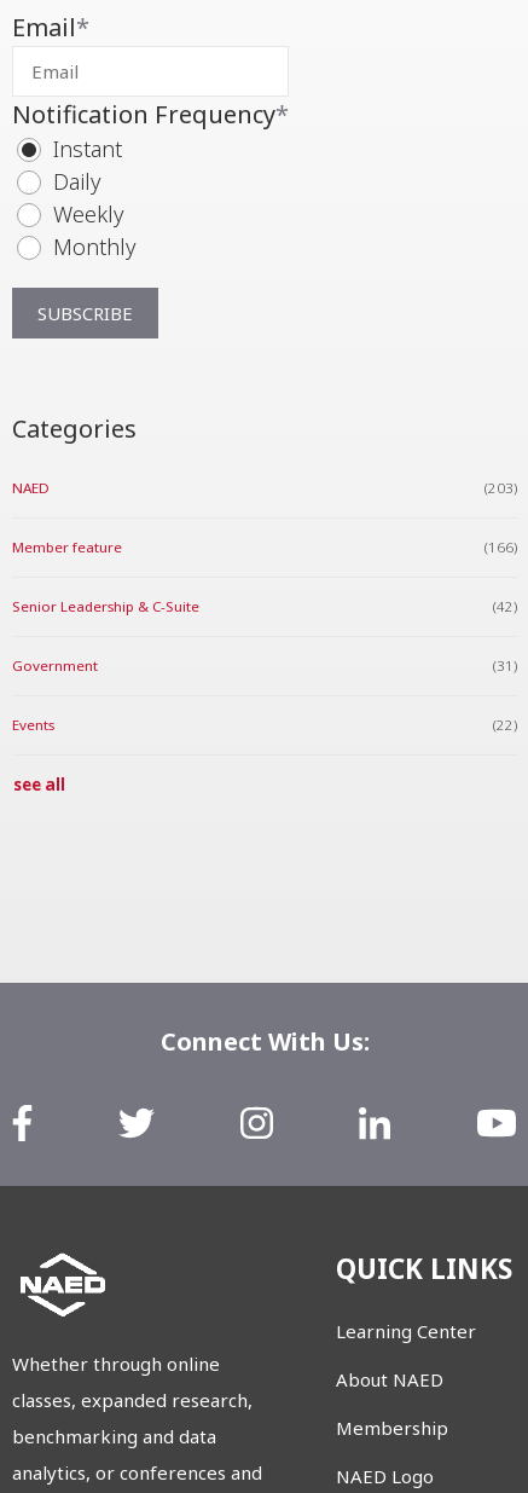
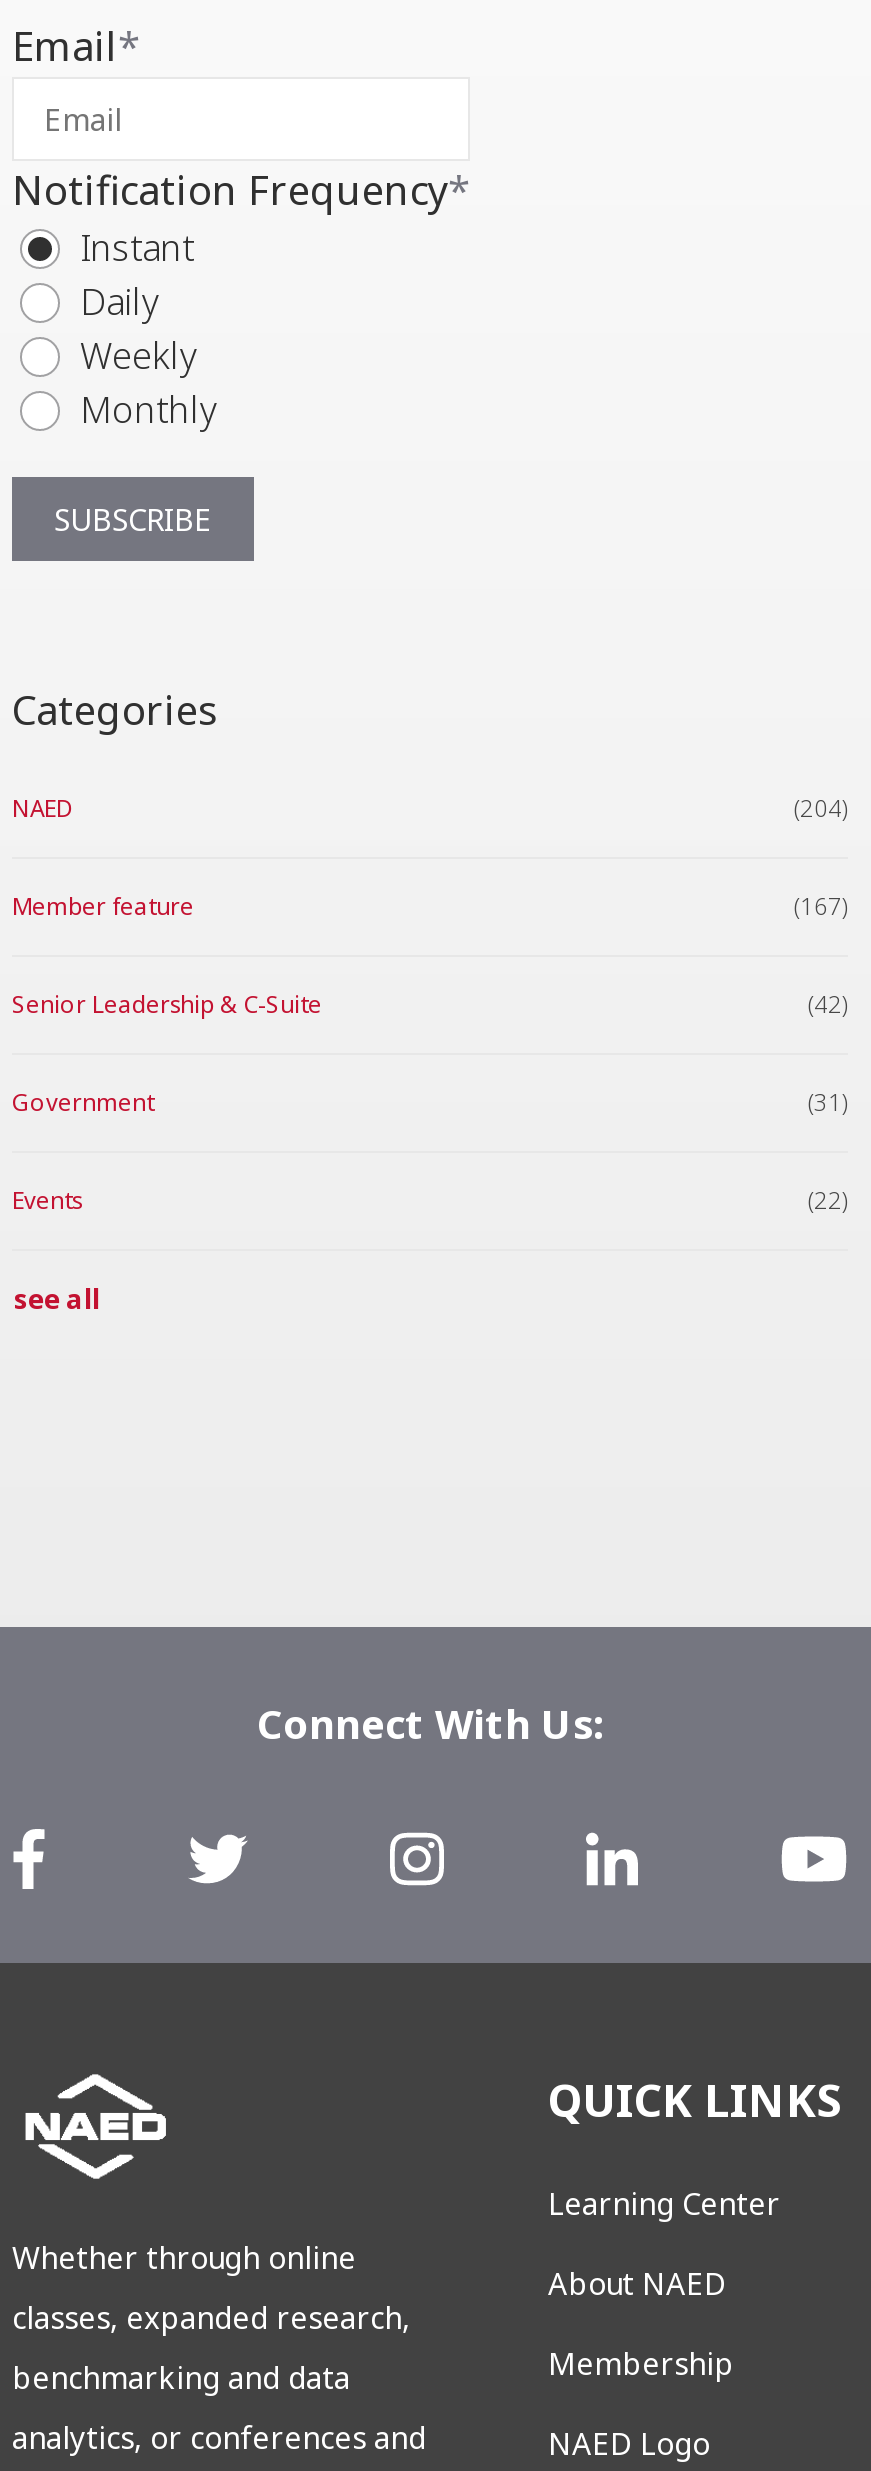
- (203)
+ (204)

- (166)
+ (167)
